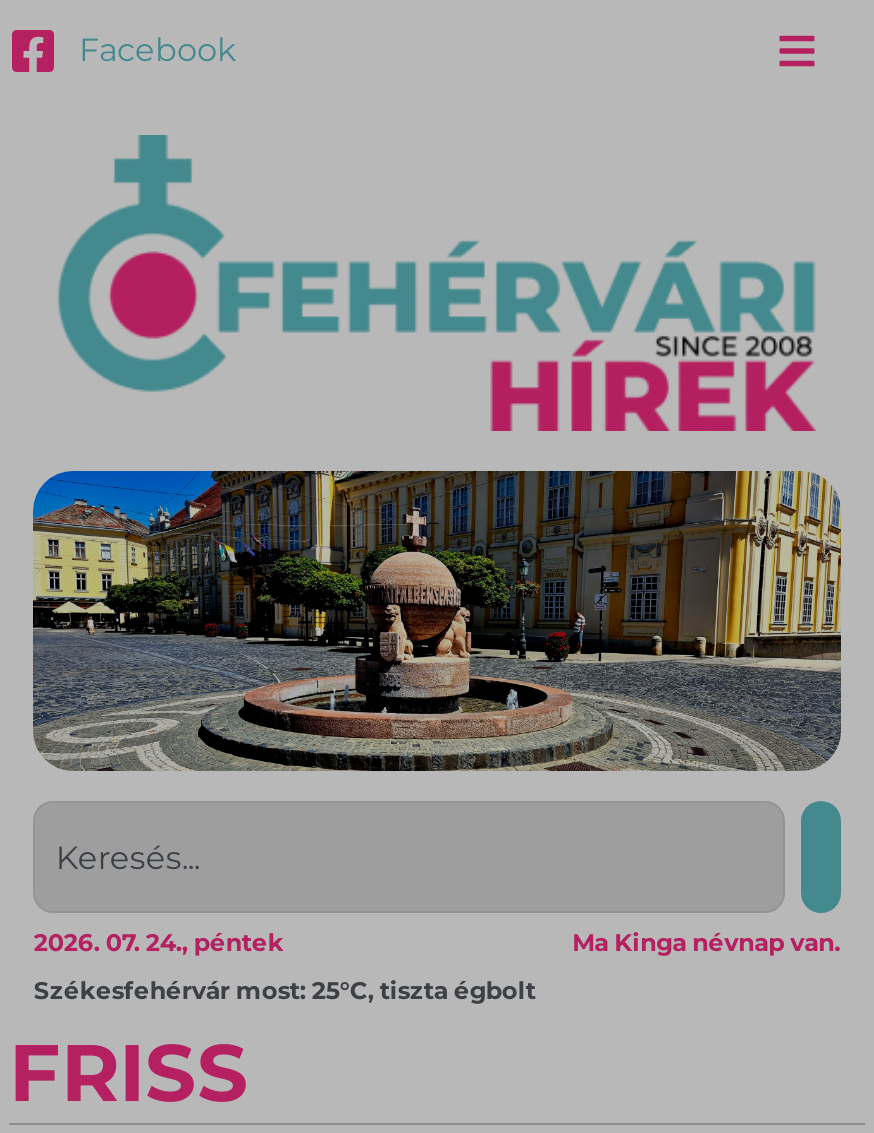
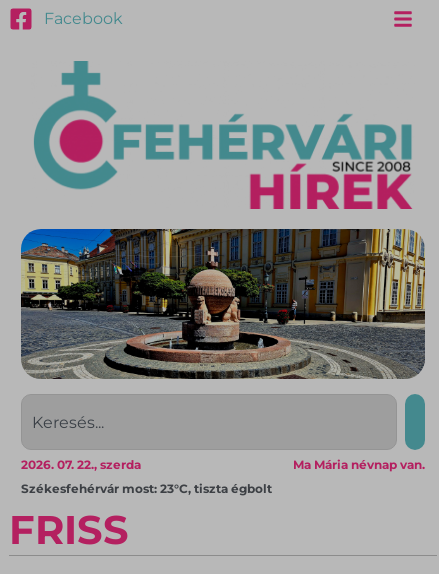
- Ma Kinga névnap van.
- 2026. 07. 24., péntek
+ Ma Mária névnap van.
+ 2026. 07. 22., szerda

- Székesfehérvár most: 25°C, tiszta égbolt
+ Székesfehérvár most: 23°C, tiszta égbolt
